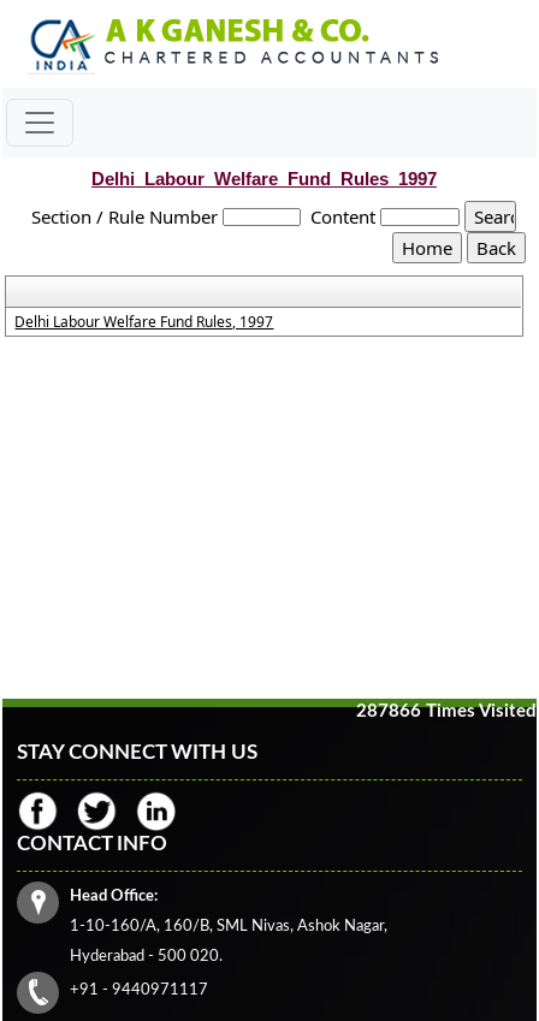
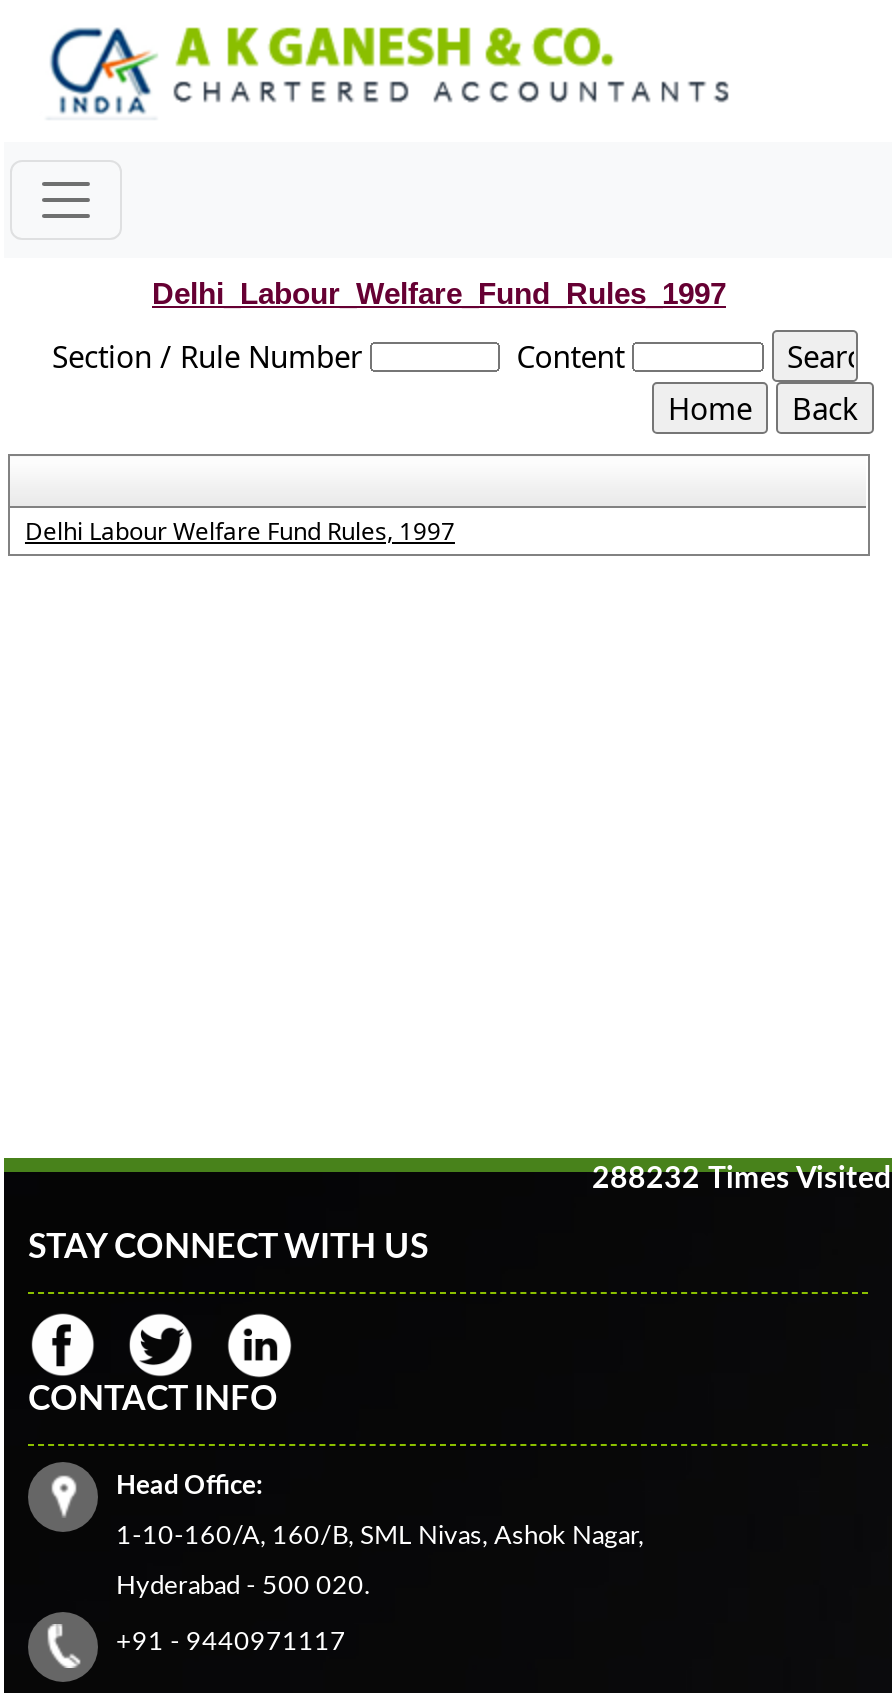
- 287866 Times Visited
+ 288232 Times Visited
